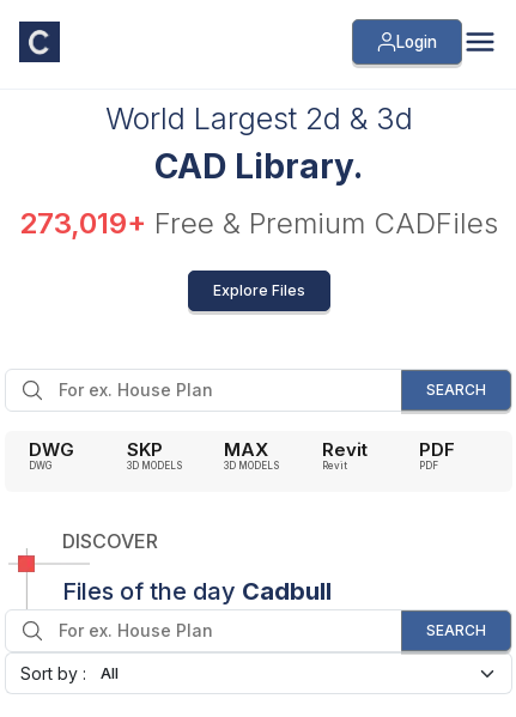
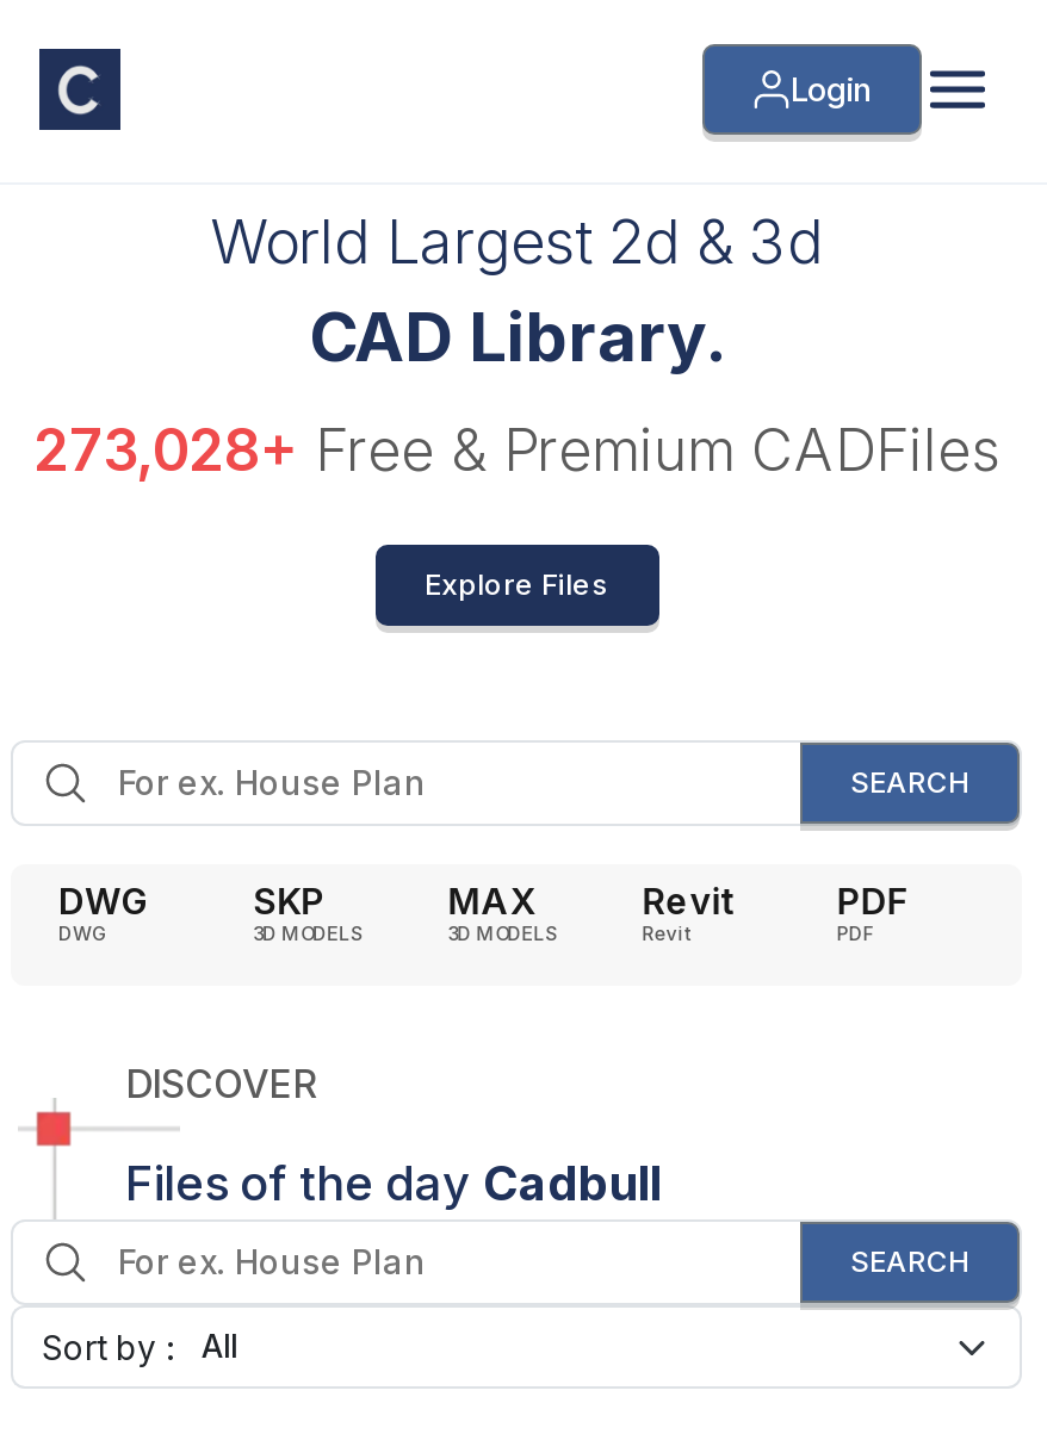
- 273,019+ Free & Premium CADFiles
+ 273,028+ Free & Premium CADFiles
